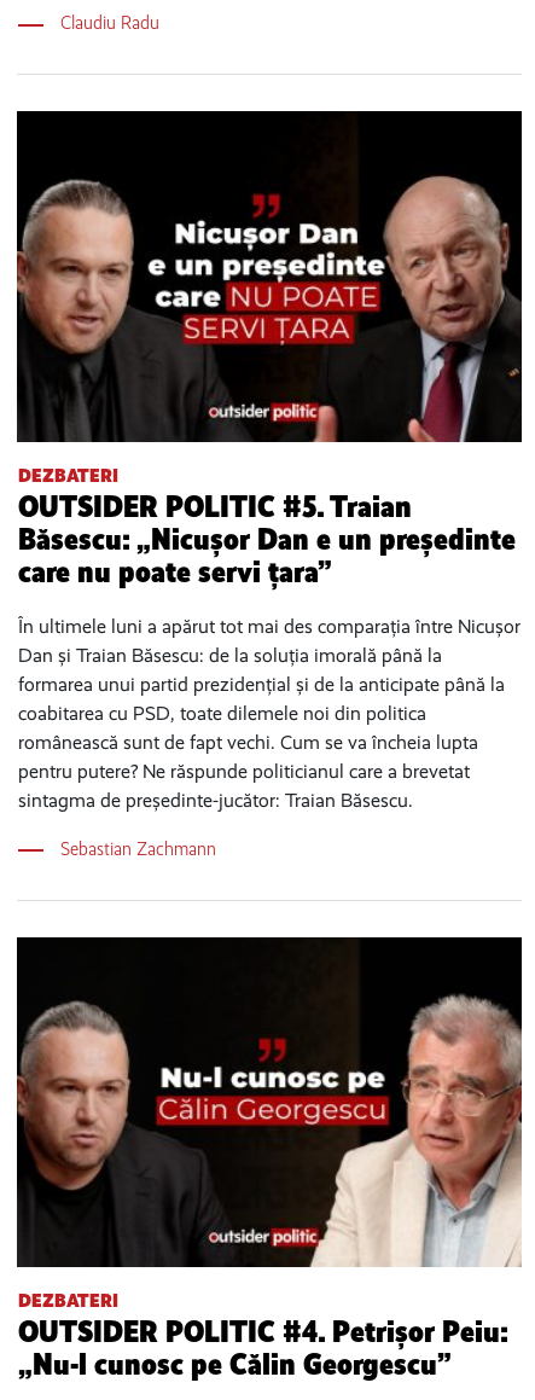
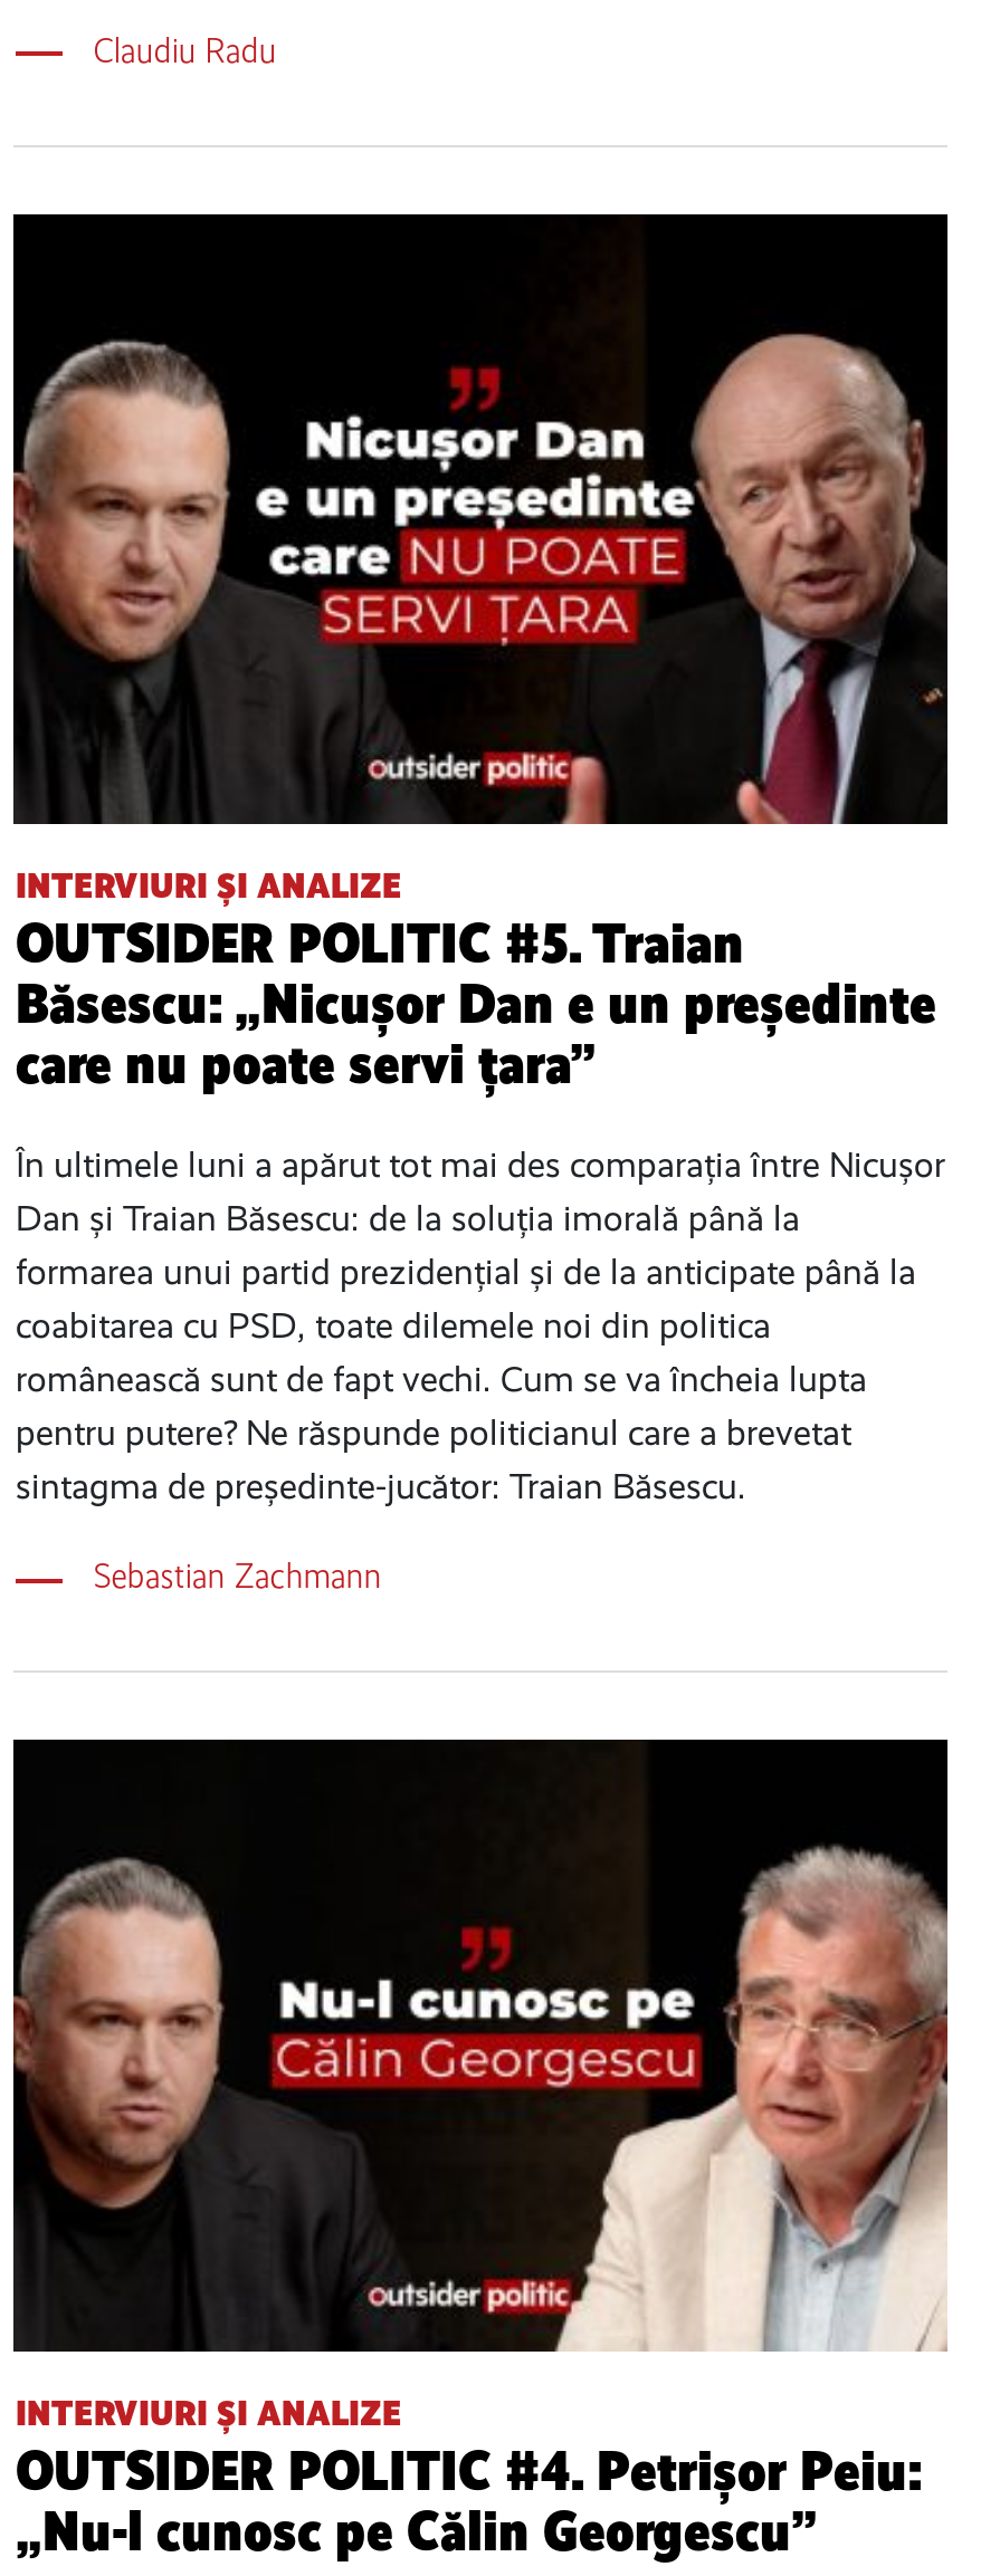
- DEZBATERI
+ INTERVIURI ȘI ANALIZE

- DEZBATERI
+ INTERVIURI ȘI ANALIZE
